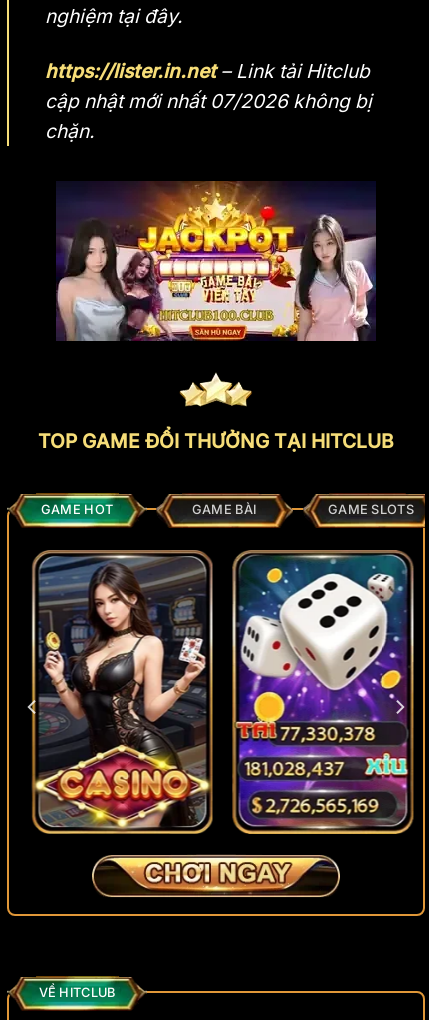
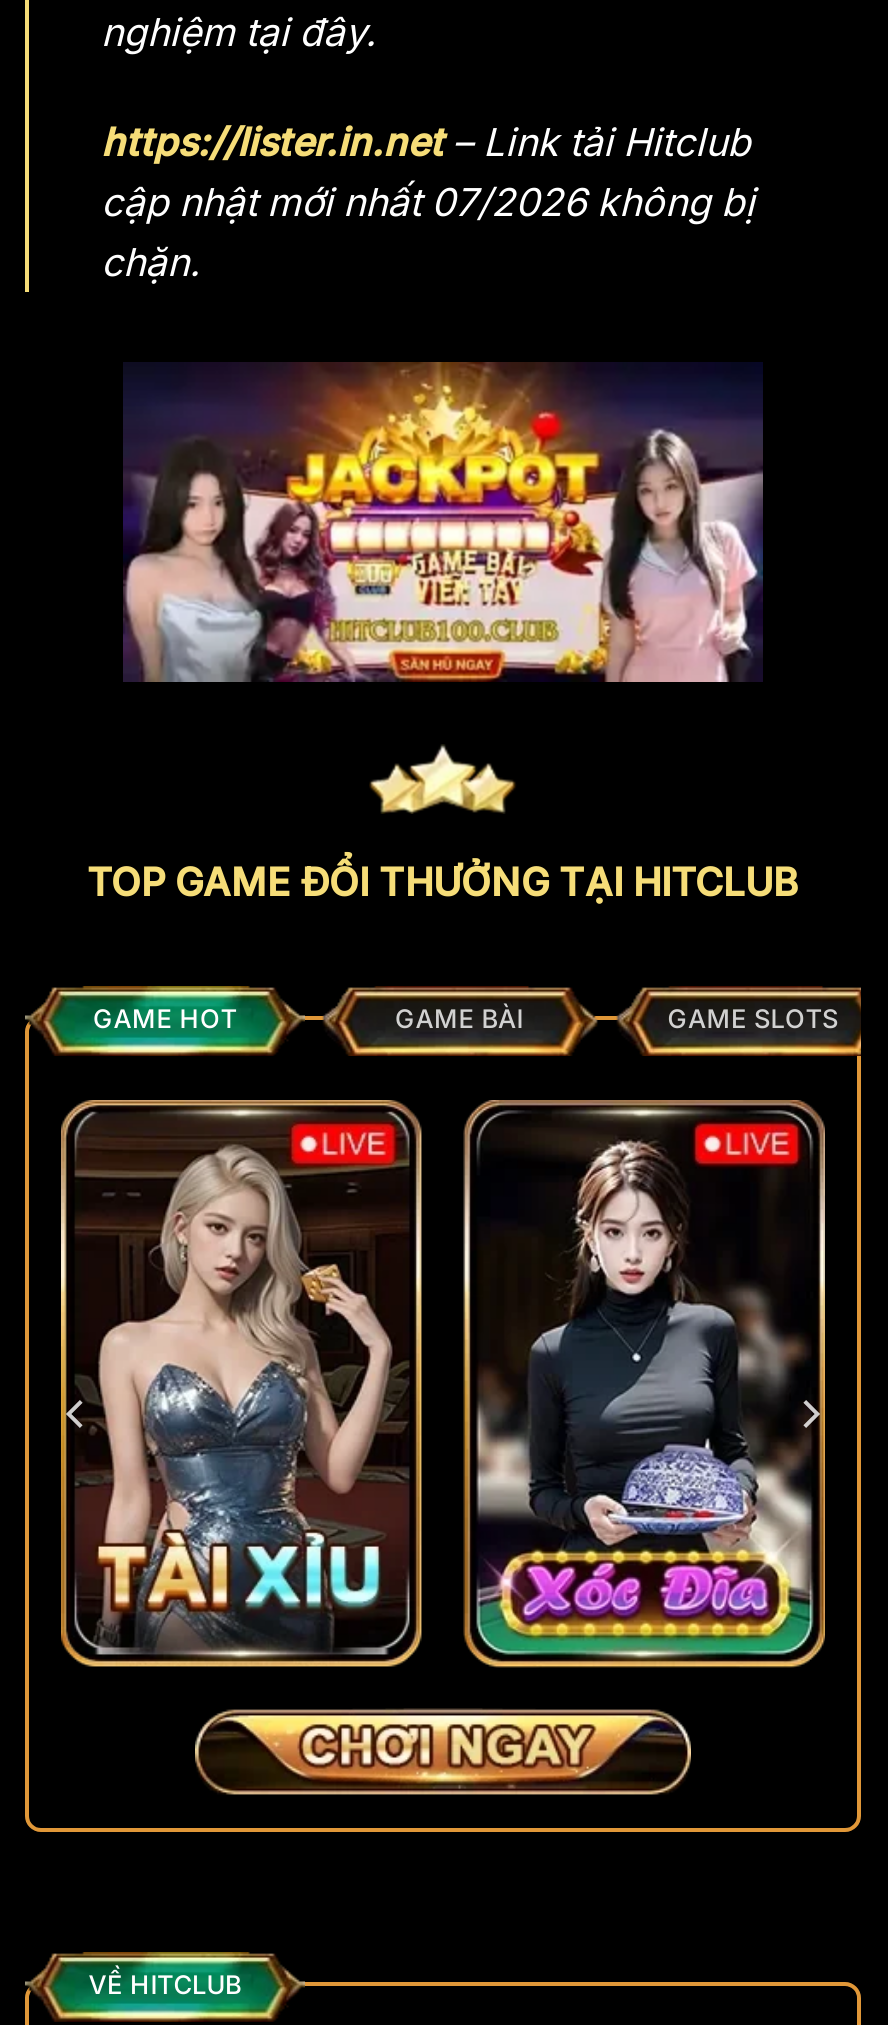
- [image]
+ [image]

- [image]
+ [image]
